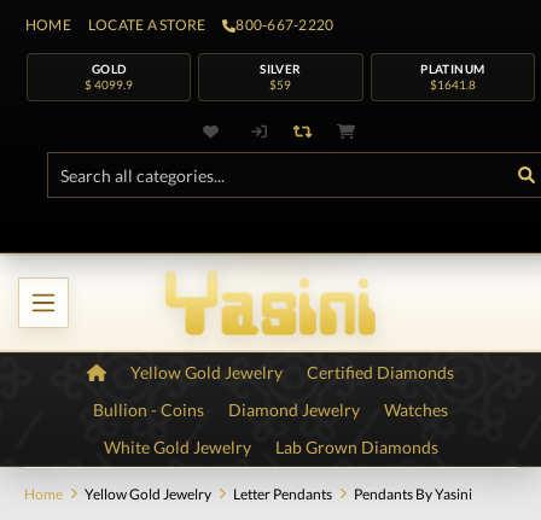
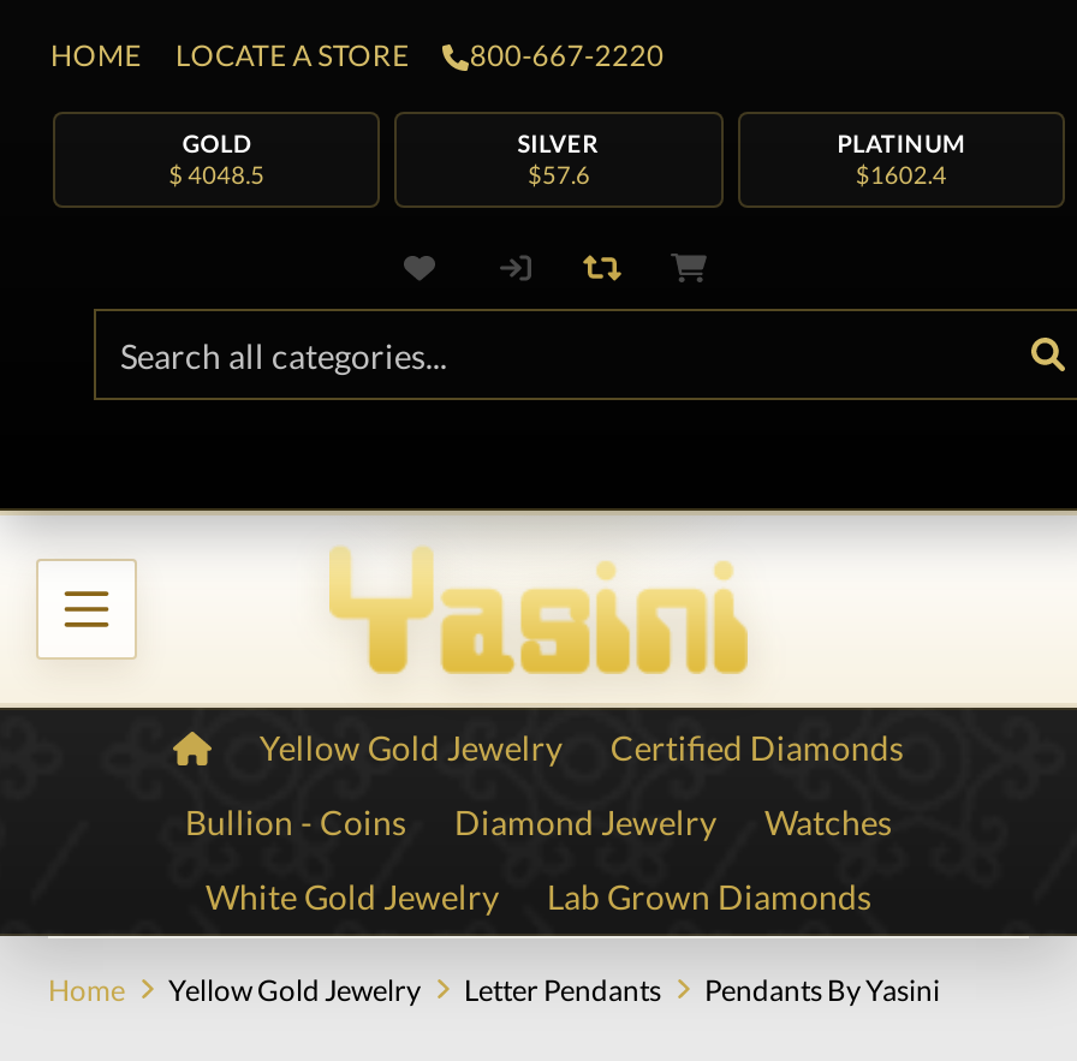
- $ 4099.9
+ $ 4048.5

- $59
+ $57.6

- $1641.8
+ $1602.4
